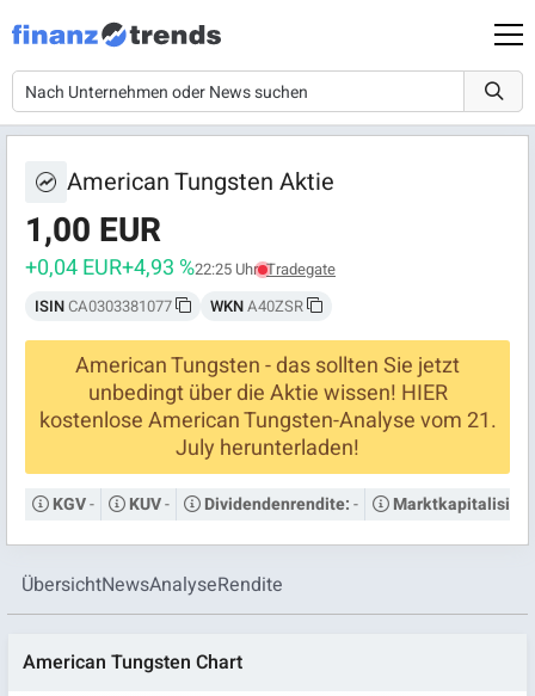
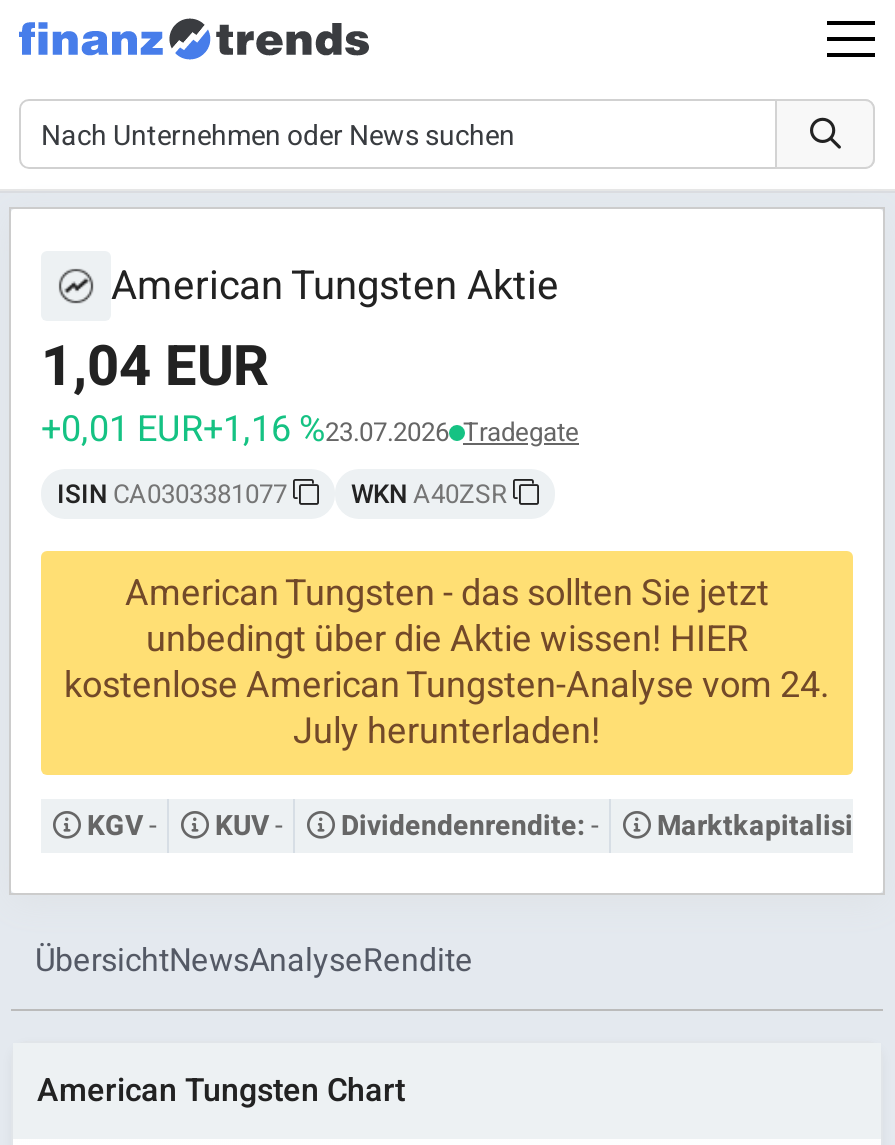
- 1,00 EUR
- +0,04 EUR+4,93 %22:25 Uhr Tradegate
+ 1,04 EUR
+ +0,01 EUR+1,16 %23.07.2026 Tradegate

- kostenlose American Tungsten-Analyse vom 21.
+ kostenlose American Tungsten-Analyse vom 24.
